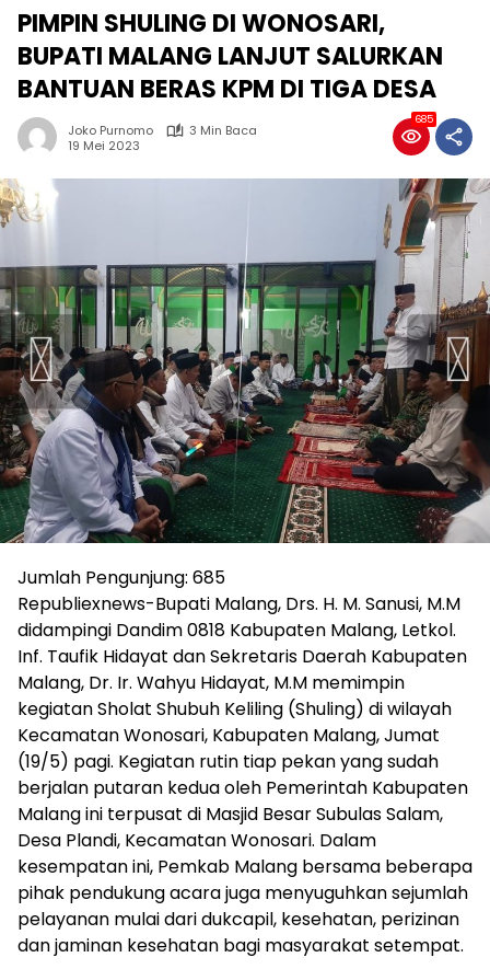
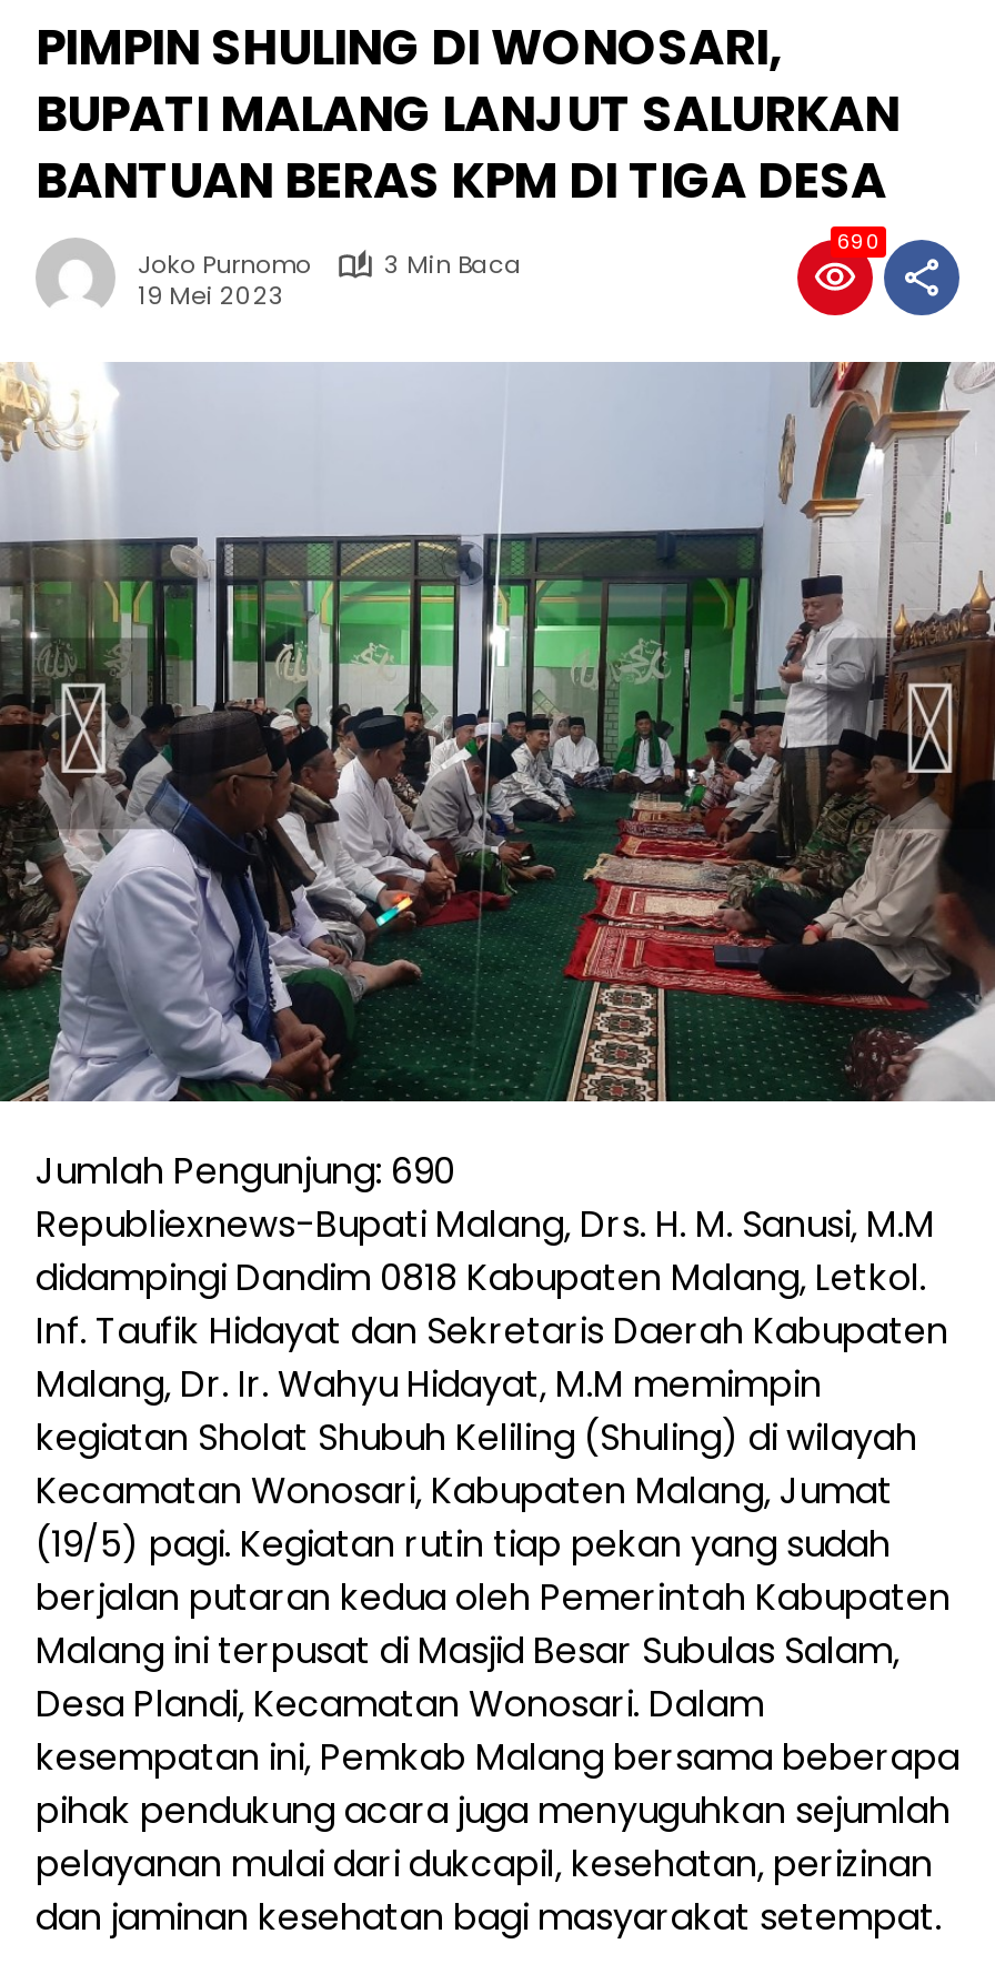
- 685
+ 690

- Jumlah Pengunjung: 685
+ Jumlah Pengunjung: 690
